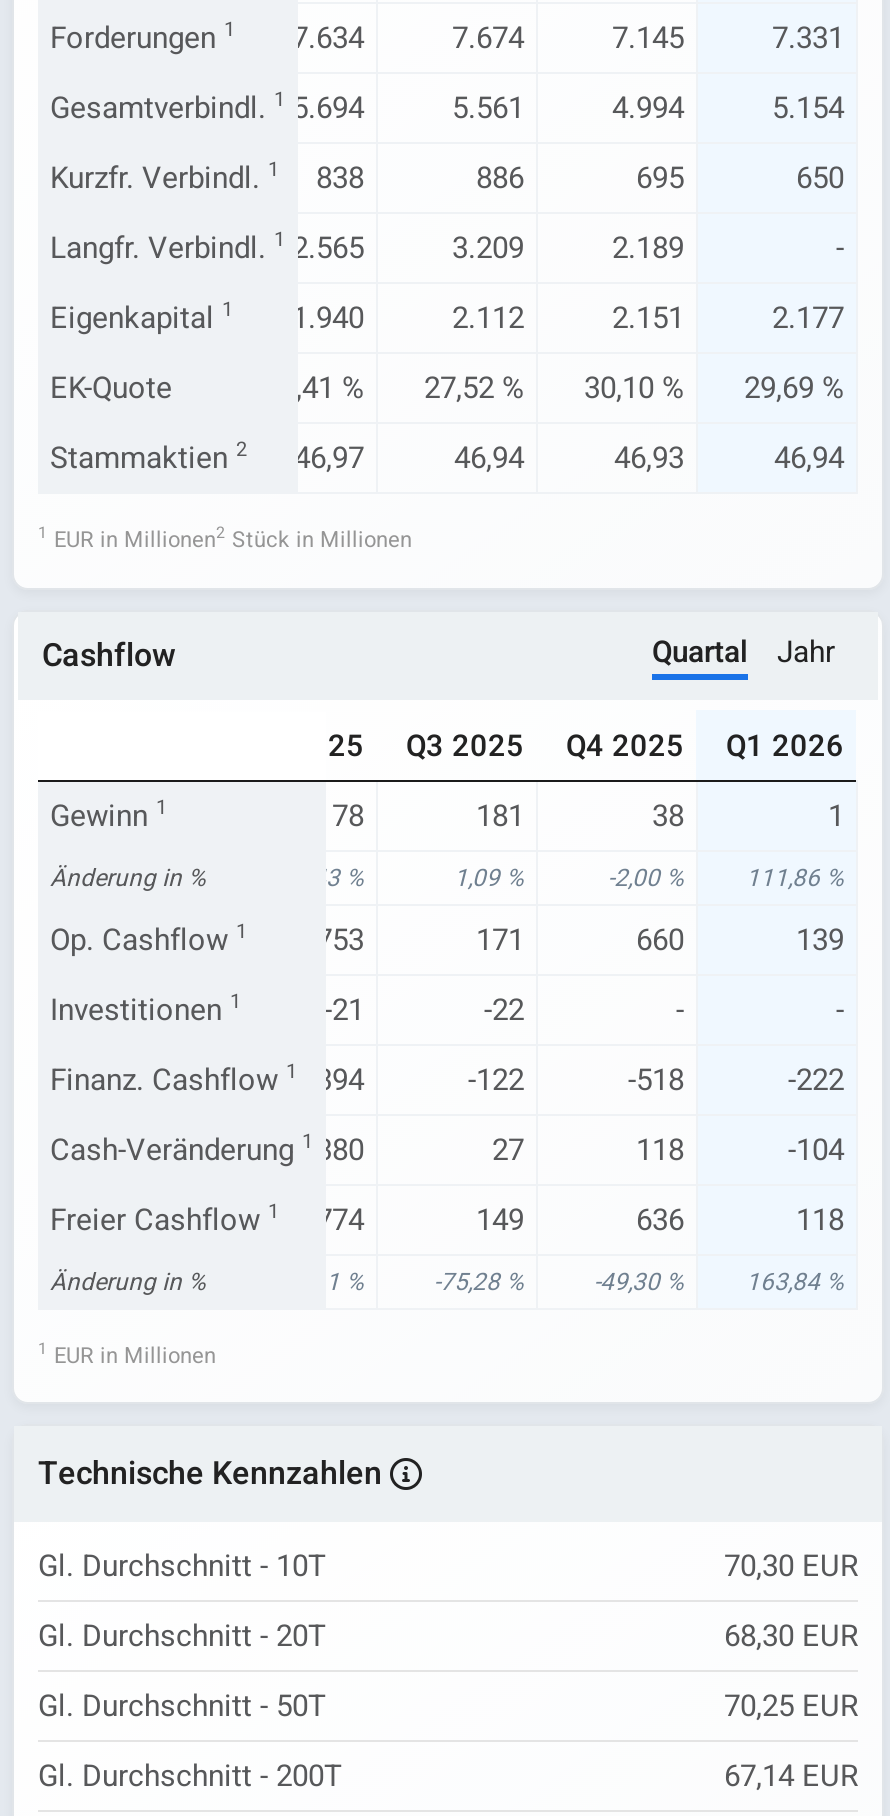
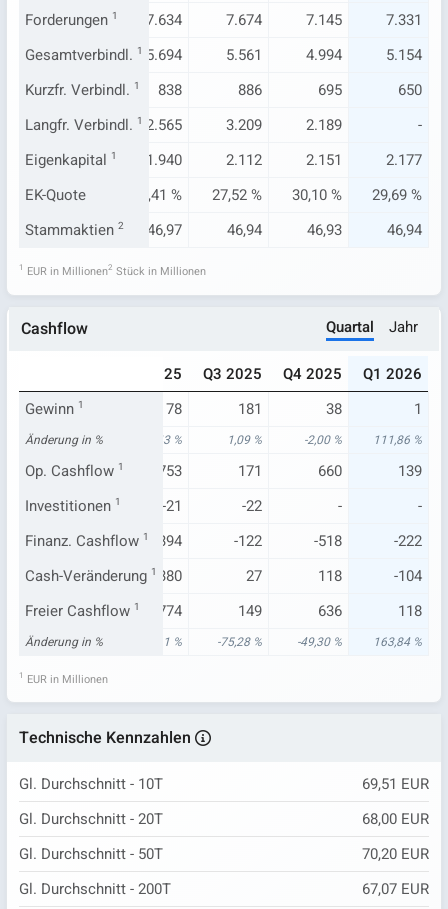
- 70,30 EUR
+ 69,51 EUR

- 68,30 EUR
+ 68,00 EUR

- 70,25 EUR
+ 70,20 EUR

- 67,14 EUR
+ 67,07 EUR
